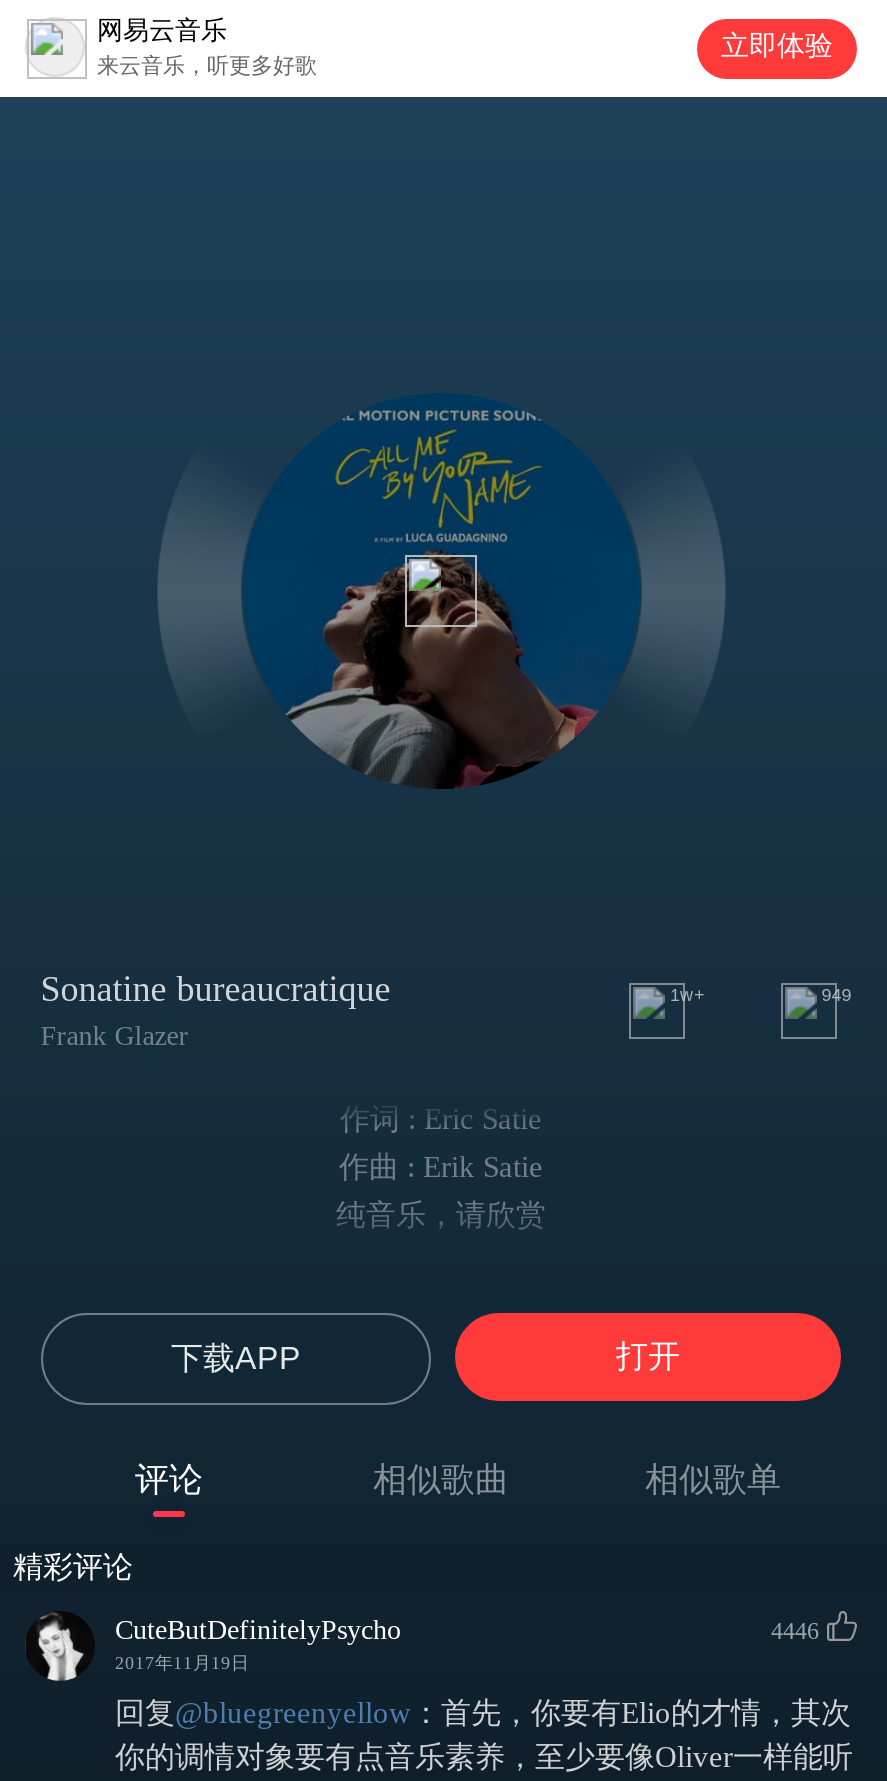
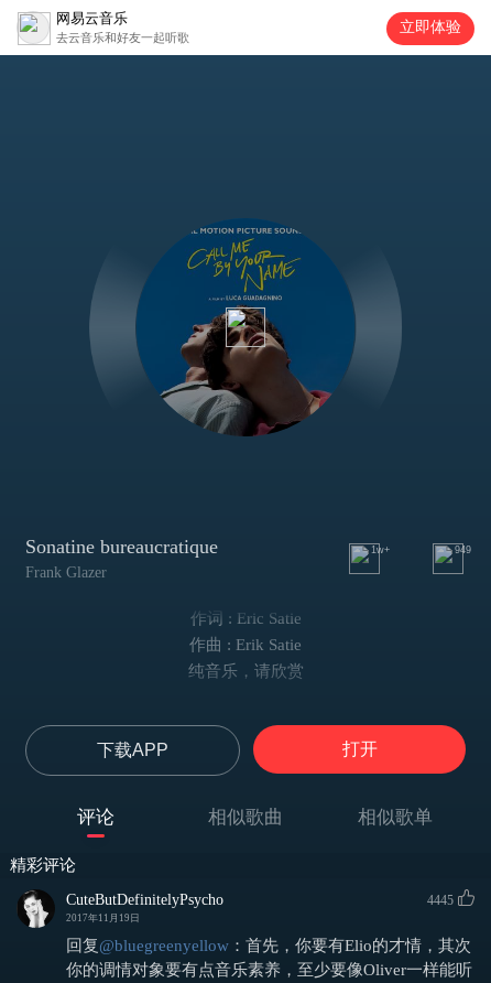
- 来云音乐，听更多好歌
+ 去云音乐和好友一起听歌

- 4446
+ 4445
